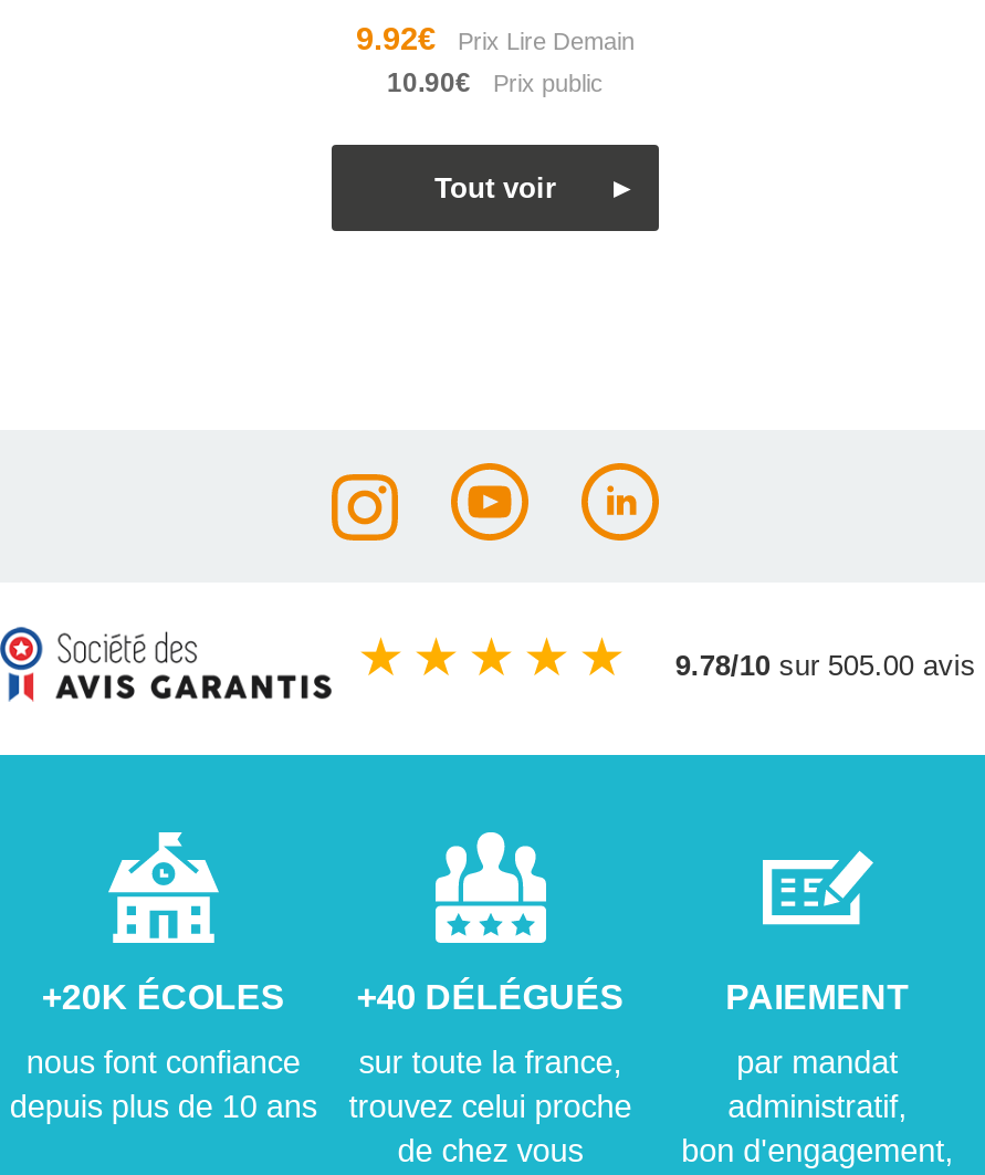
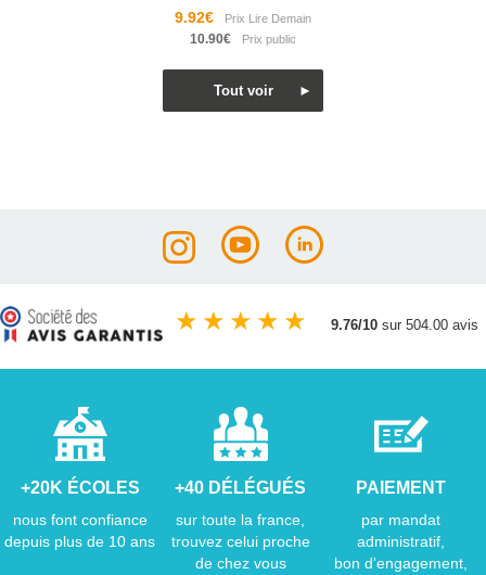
- 9.78/10 sur 505.00 avis
+ 9.76/10 sur 504.00 avis
